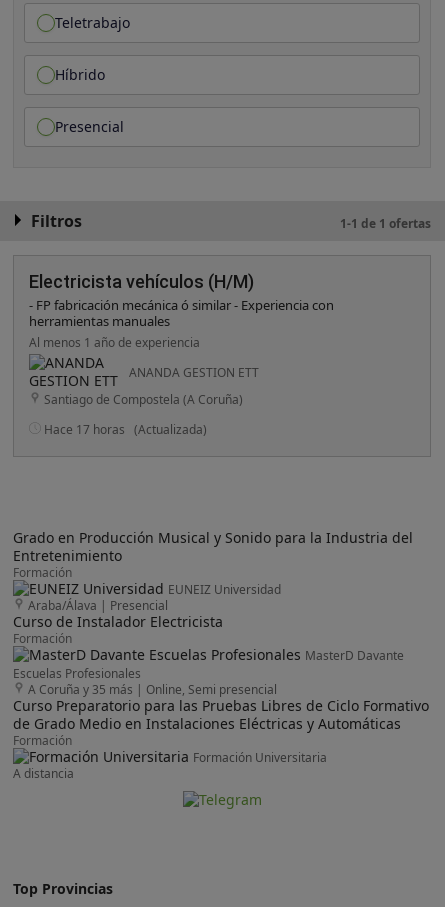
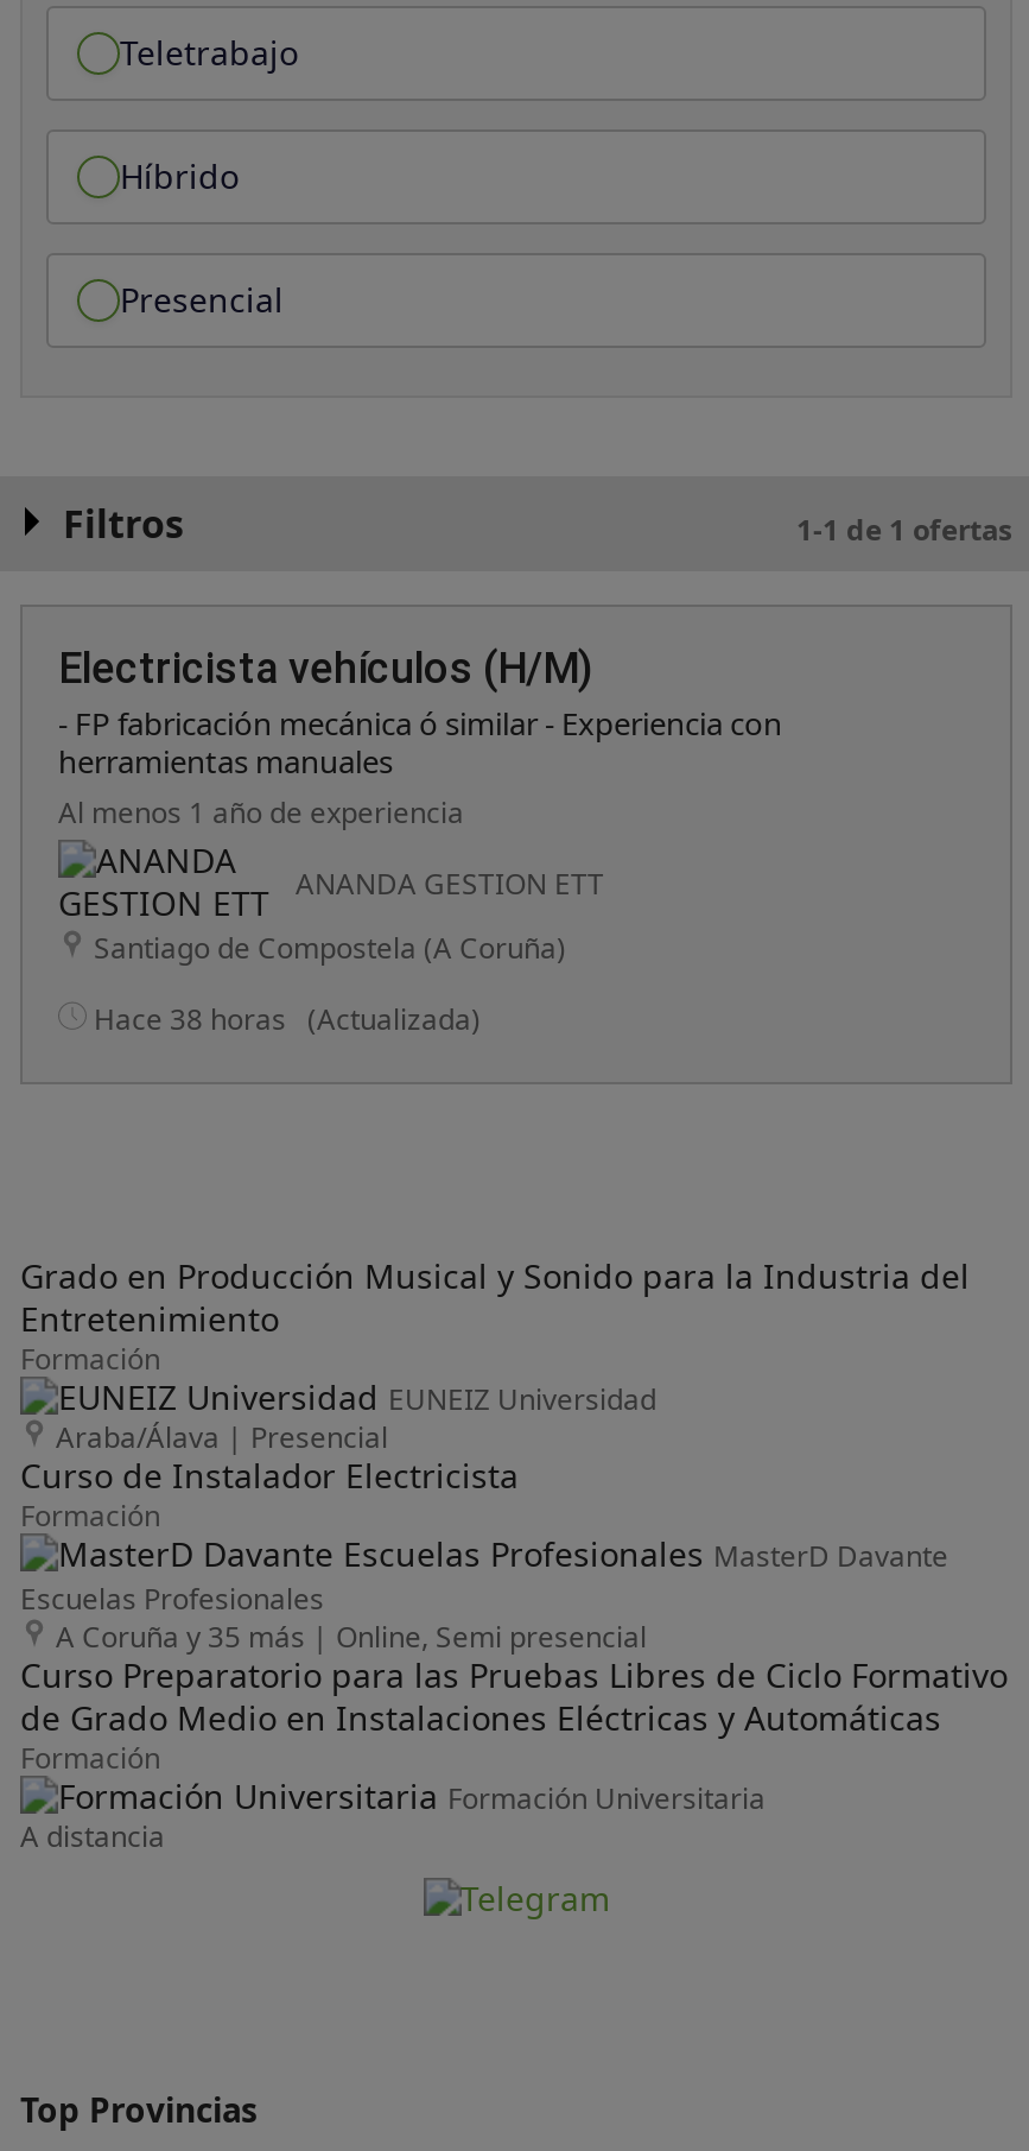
- Hace 17 horas (Actualizada)
+ Hace 38 horas (Actualizada)
